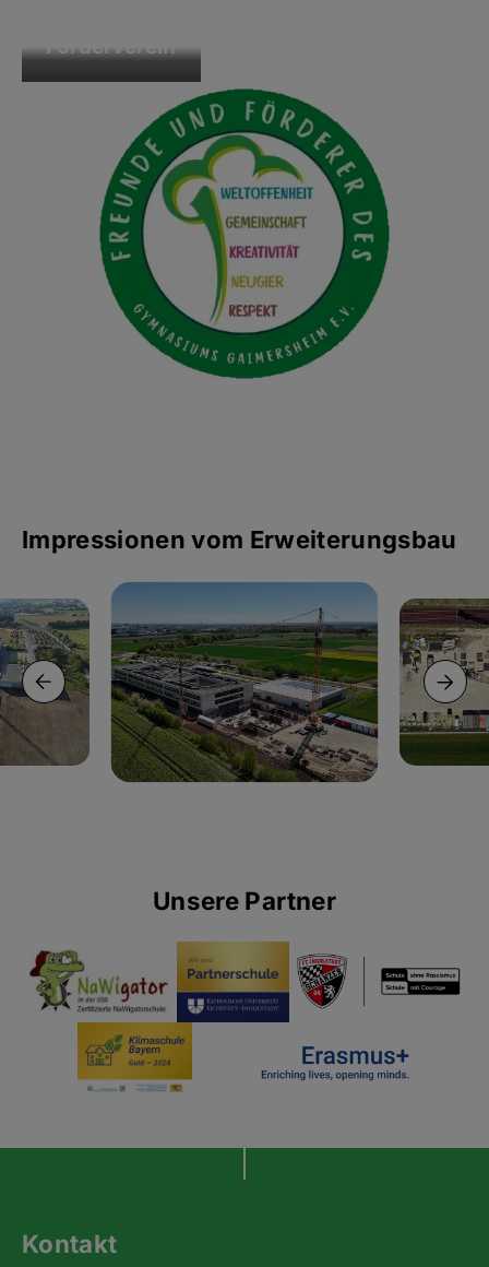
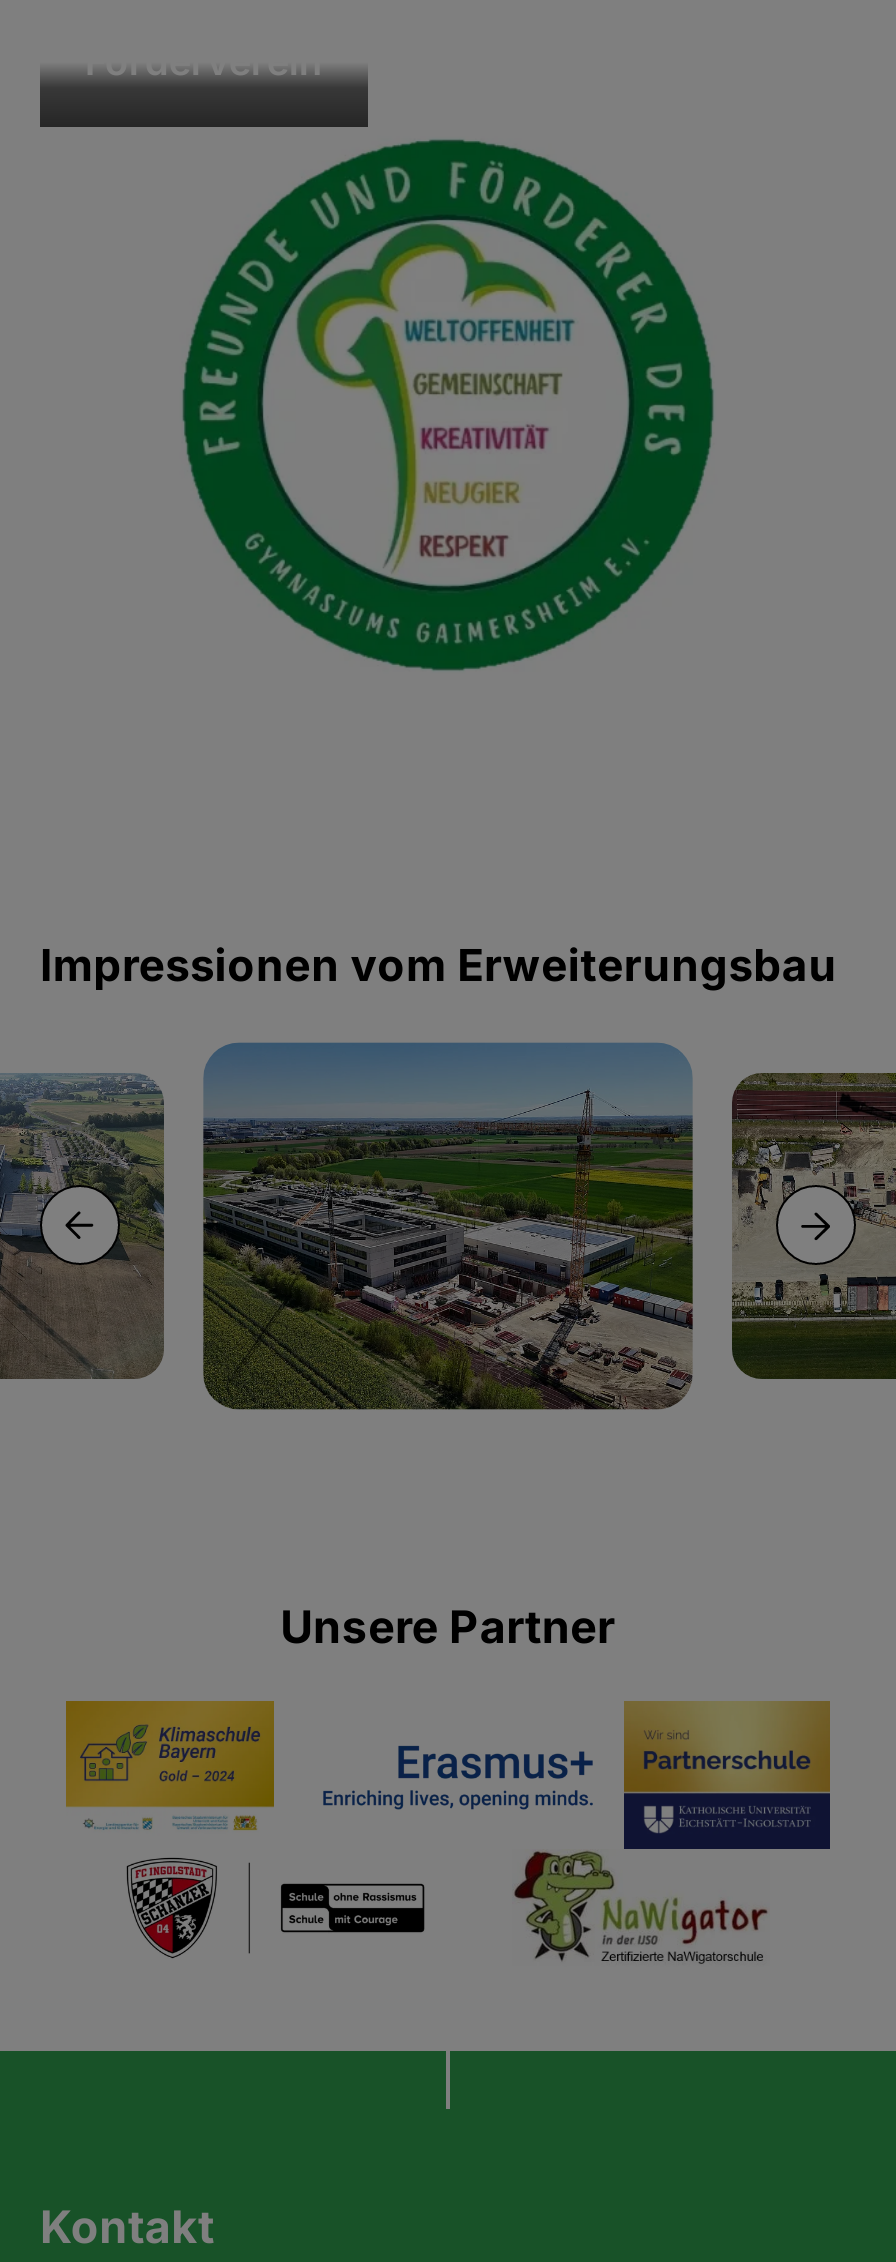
- [image]
+ [image]
